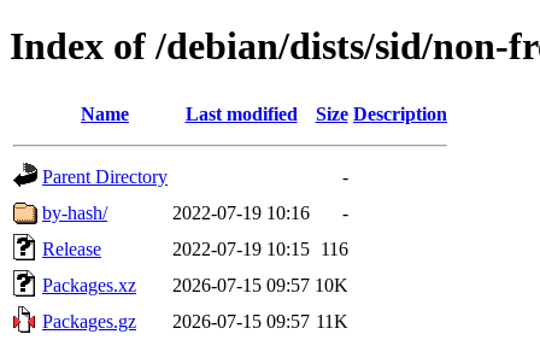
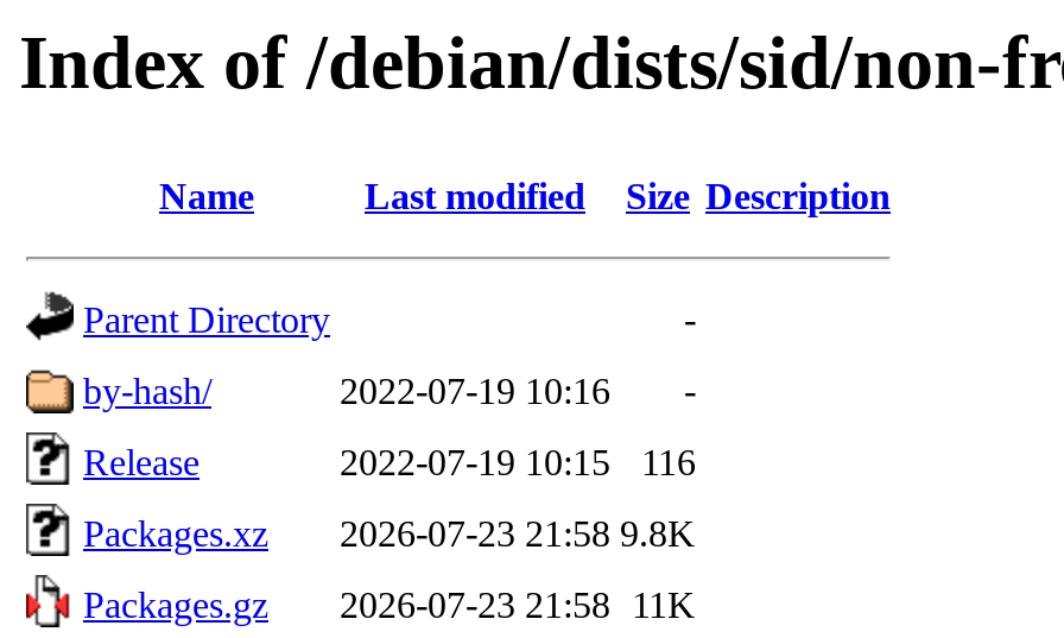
- Packages.xz 2026-07-15 09:57 10K
+ Packages.xz 2026-07-23 21:58 9.8K

- Packages.gz 2026-07-15 09:57 11K
+ Packages.gz 2026-07-23 21:58 11K
